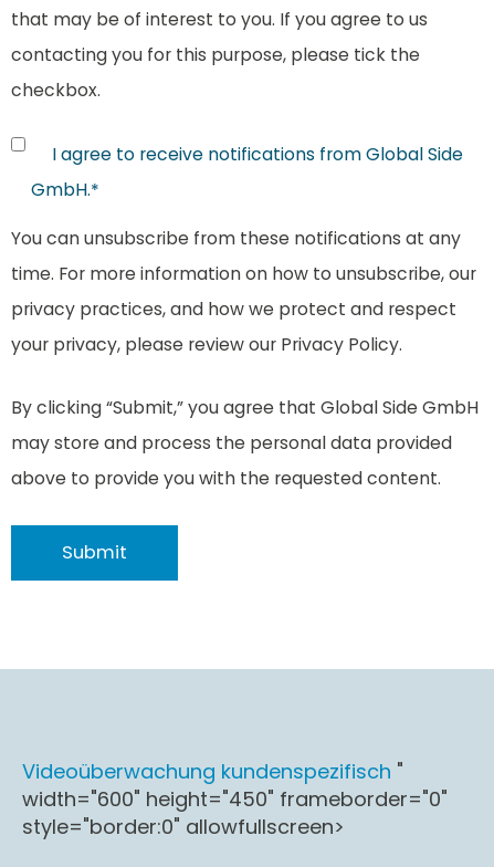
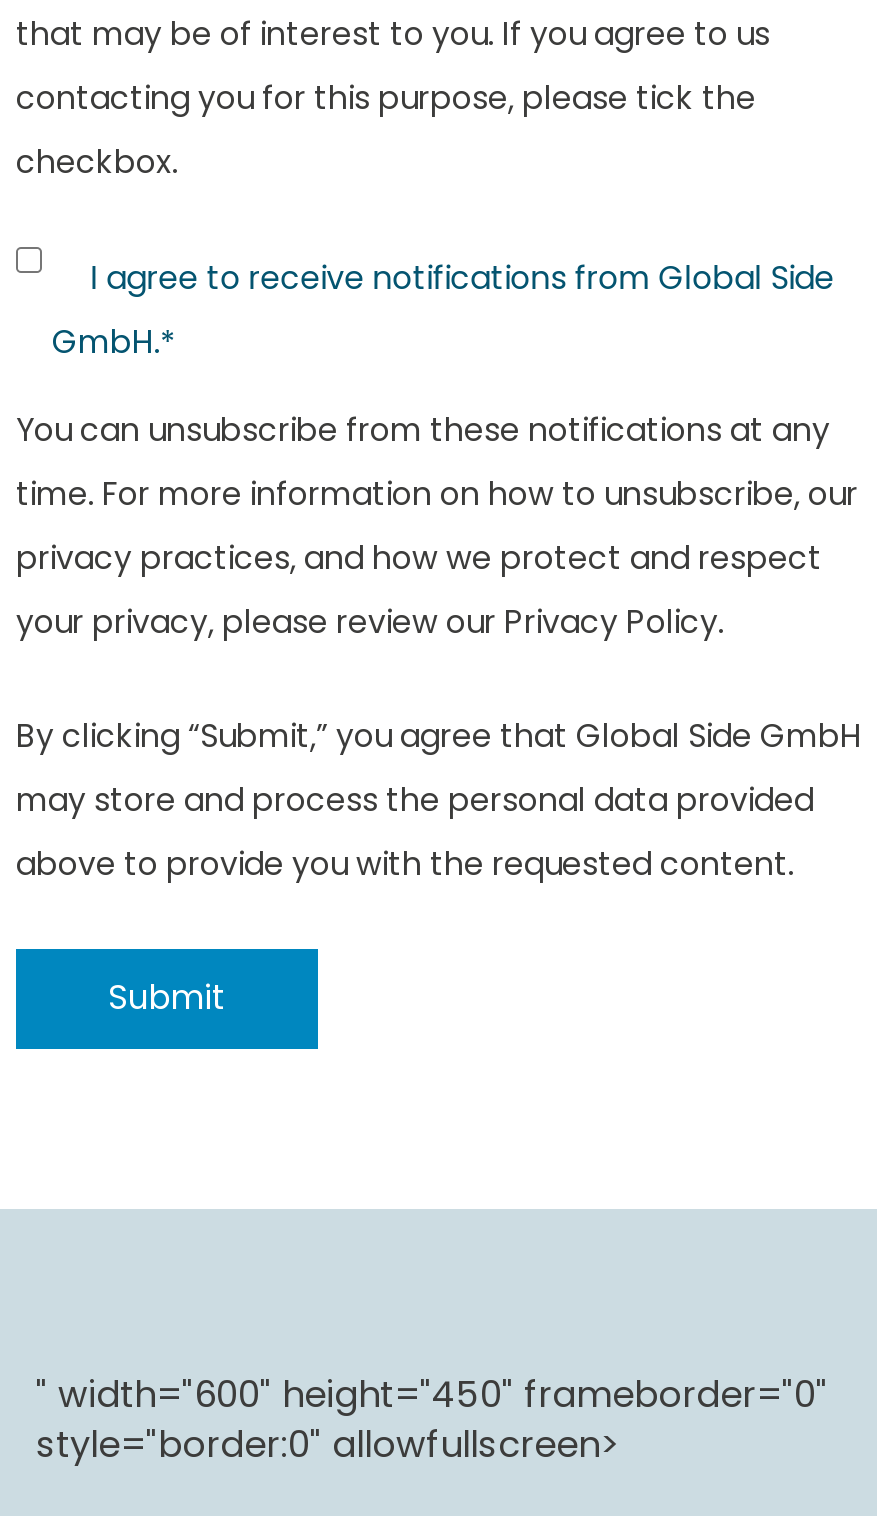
- Videoüberwachung kundenspezifisch "
- width="600" height="450" frameborder="0"
+ " width="600" height="450" frameborder="0"
